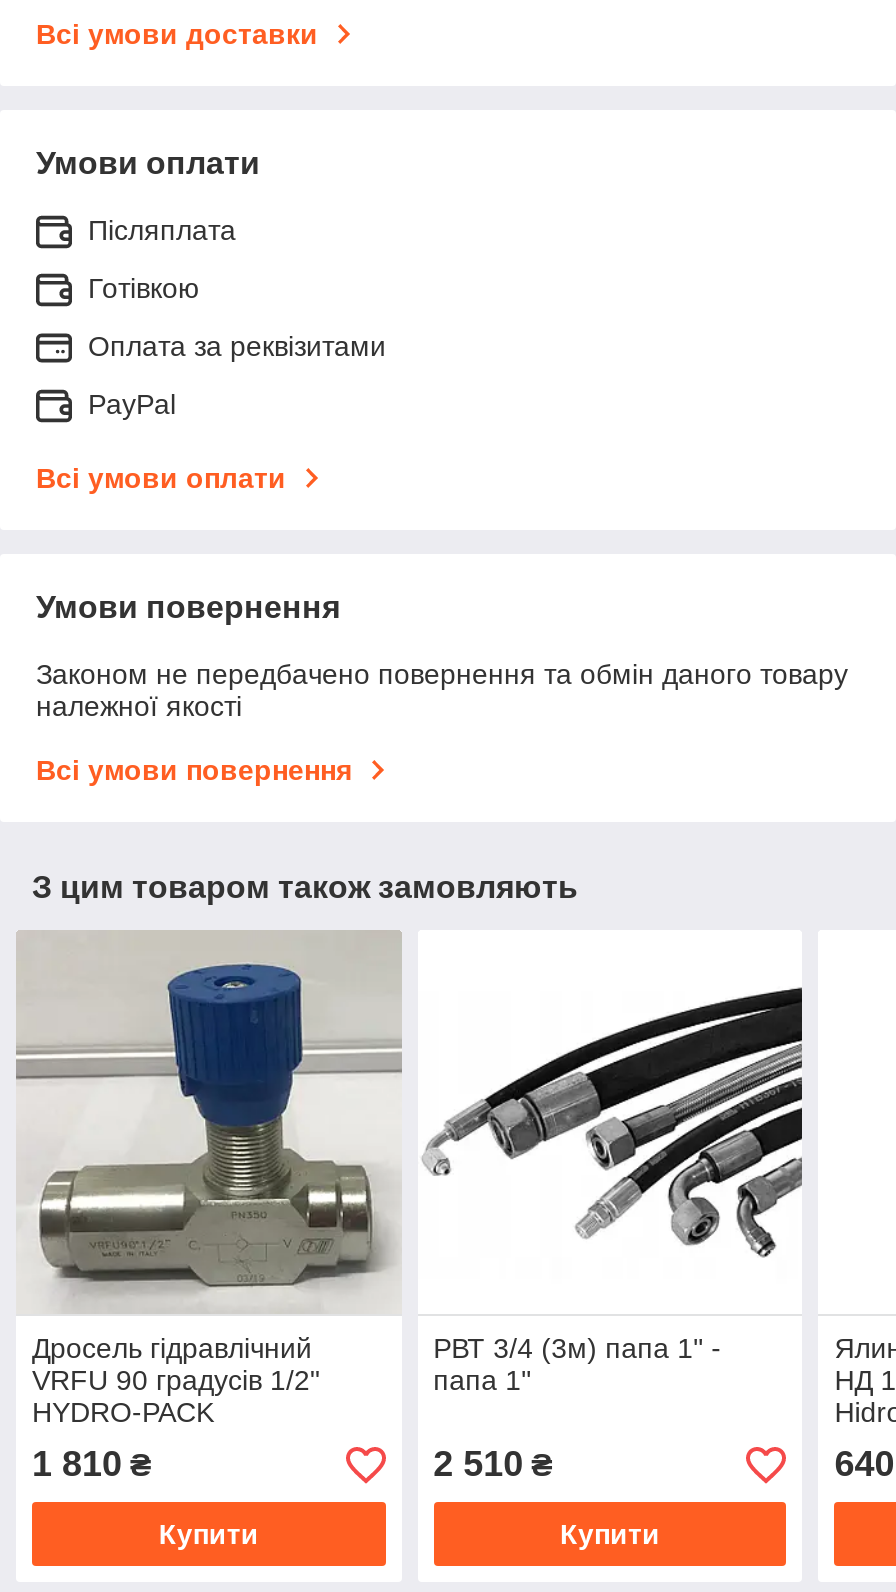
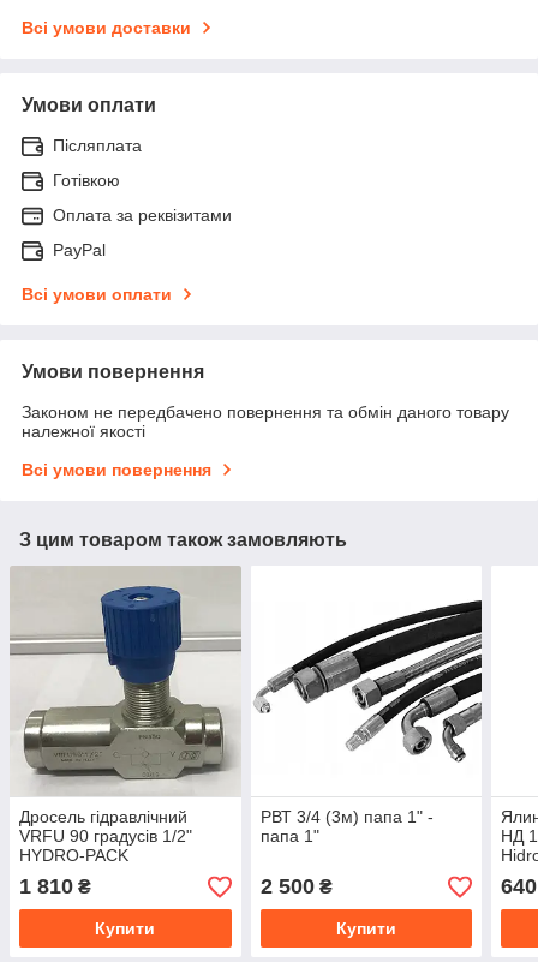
- 2 510 ₴
+ 2 500 ₴
